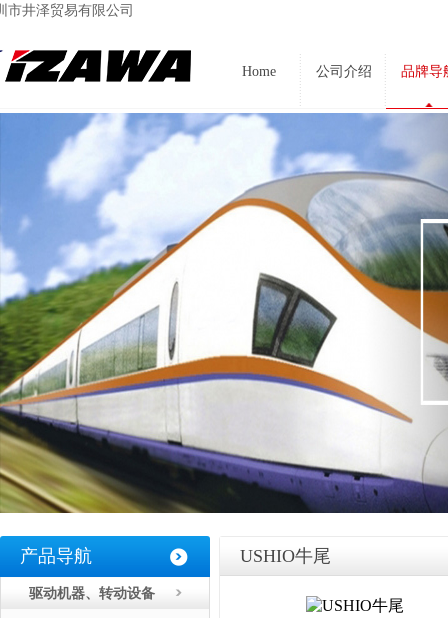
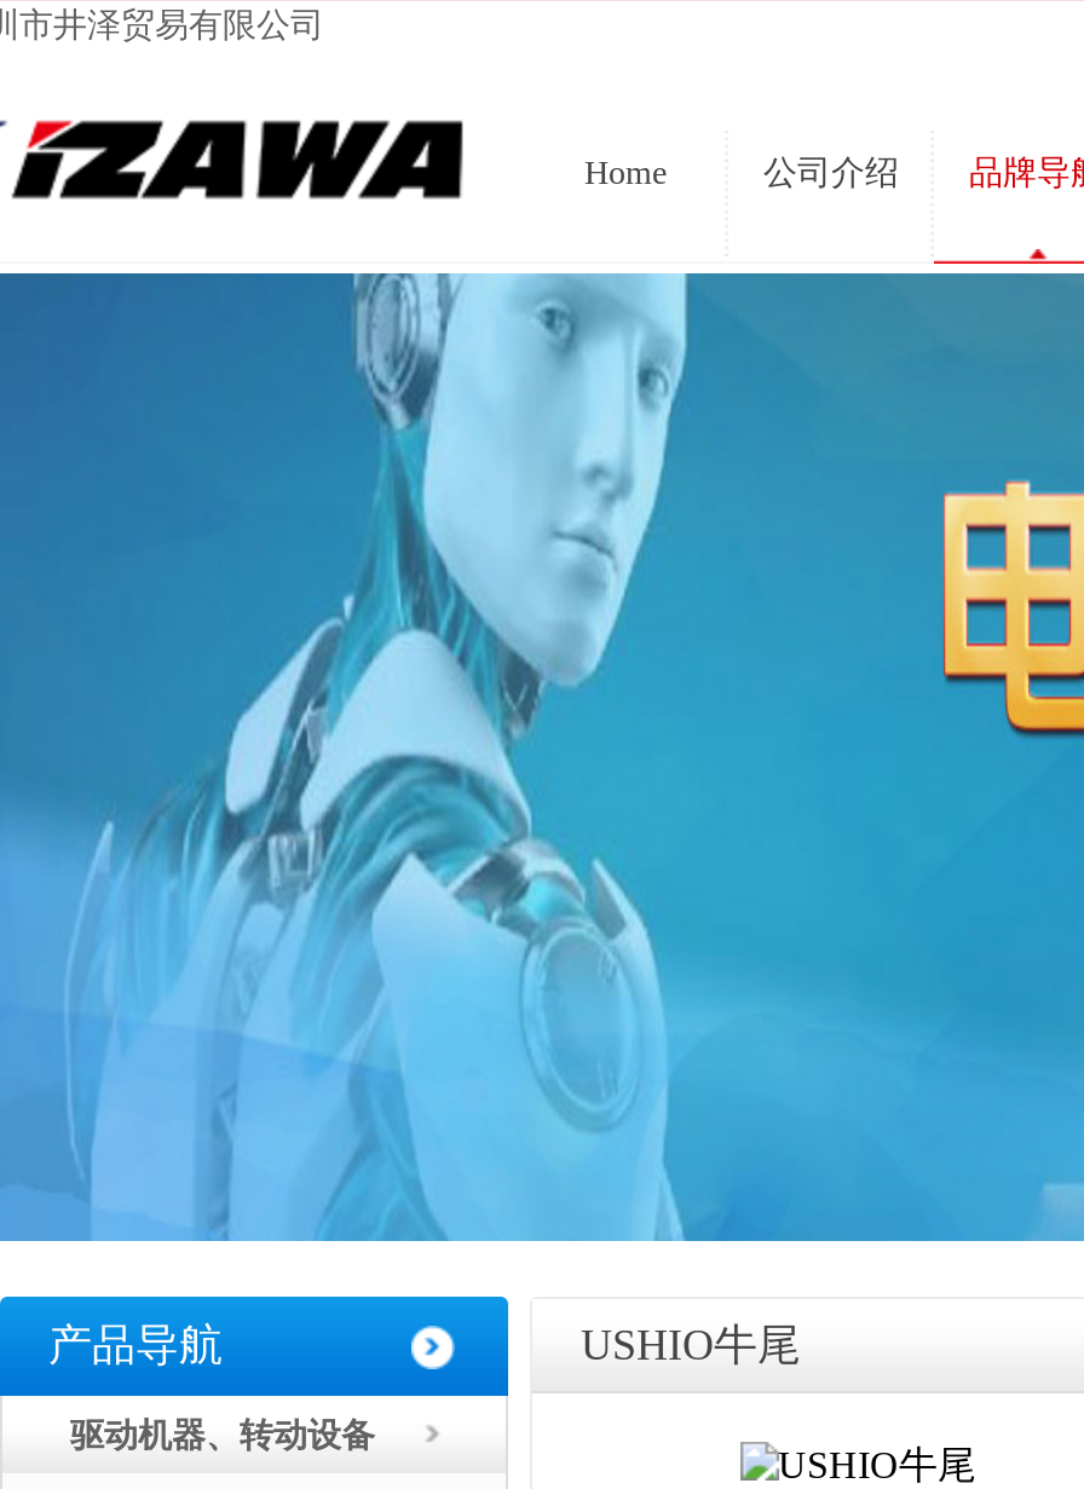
- [image]
+ [image]
